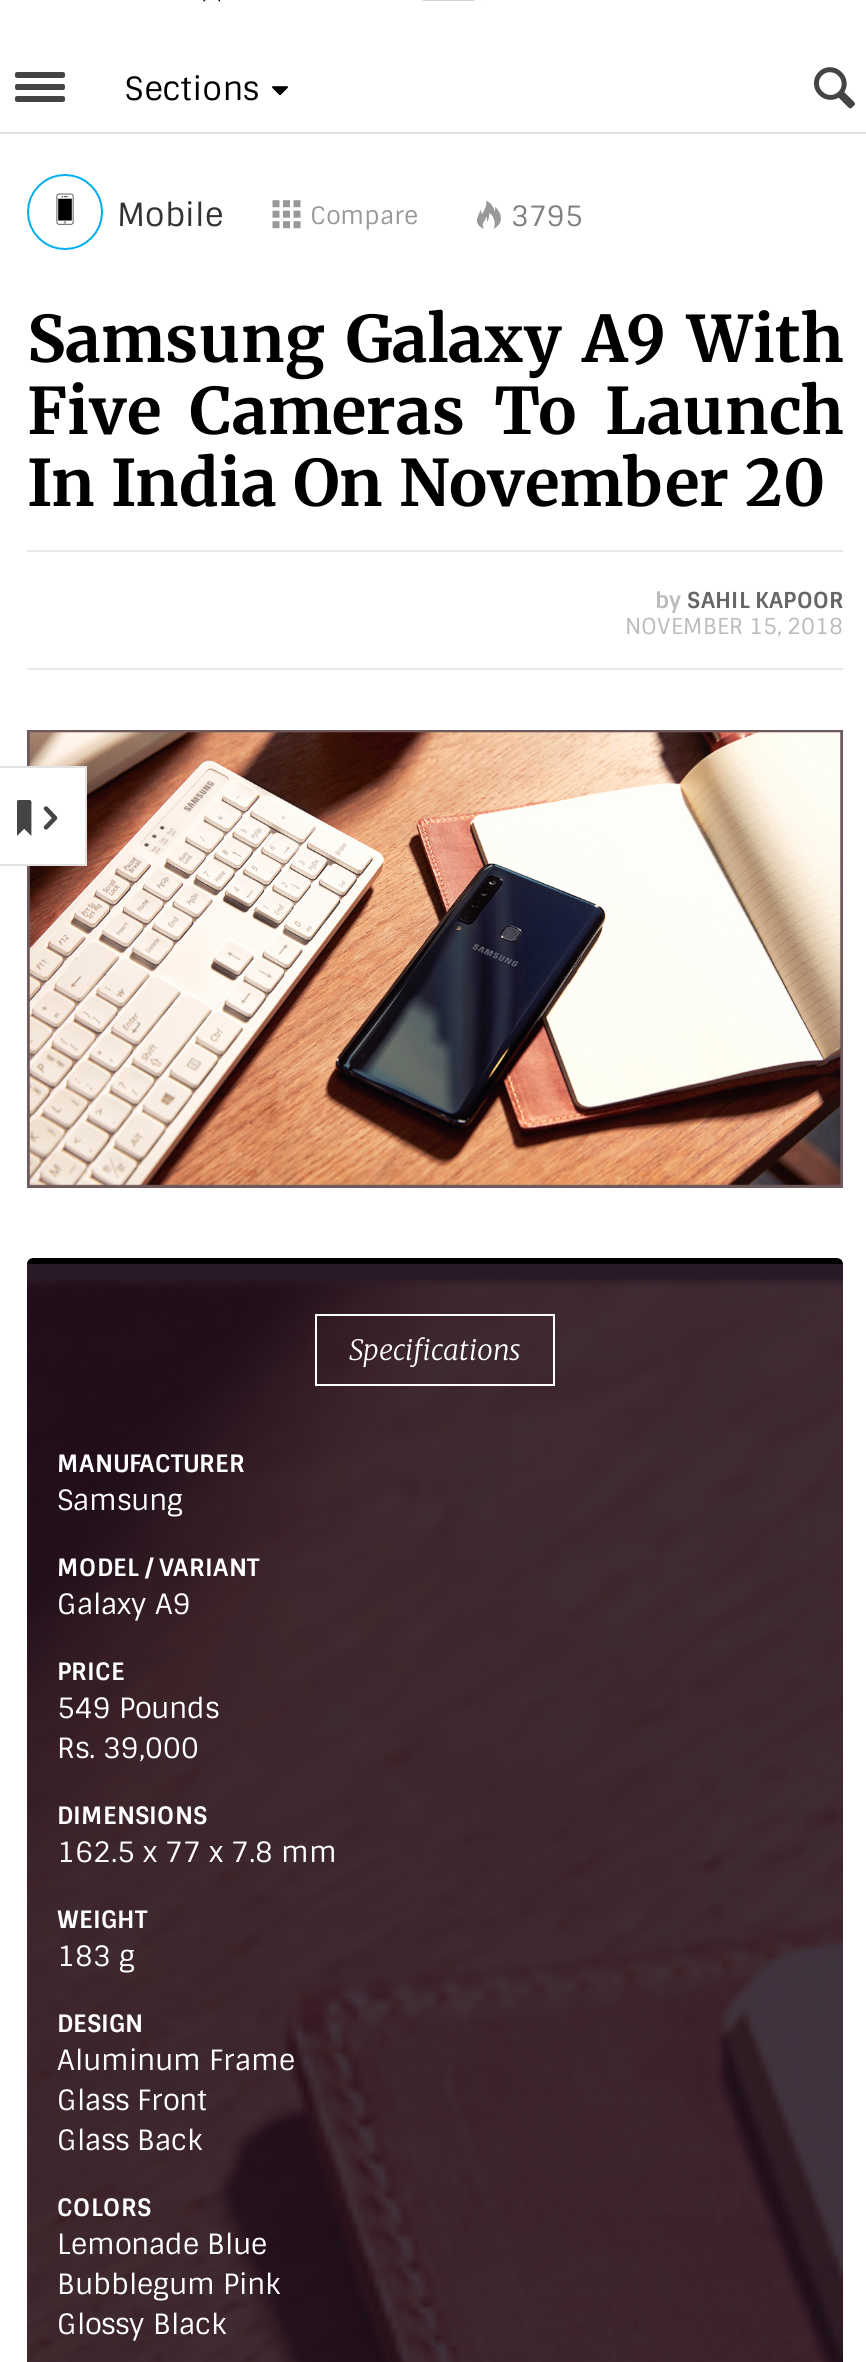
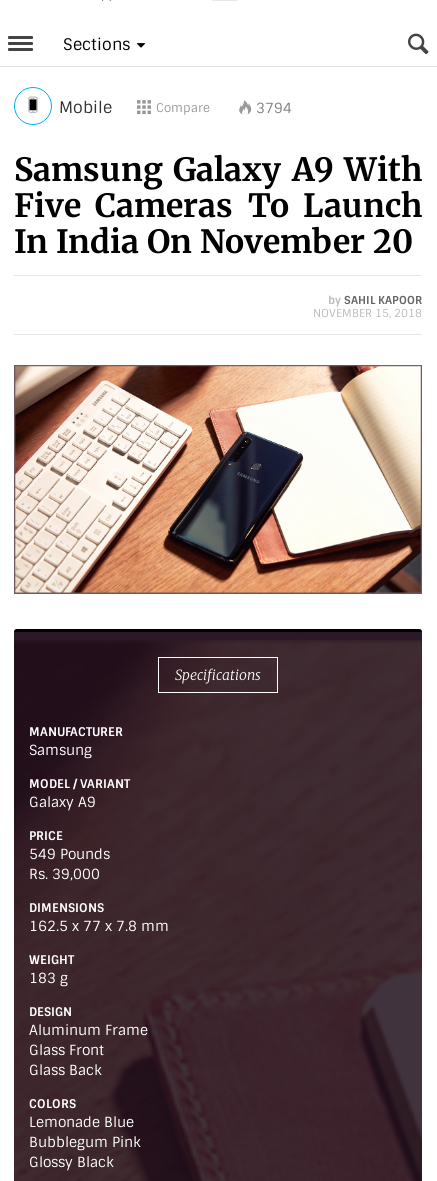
- 3795
+ 3794

- [image]
+ [image]
